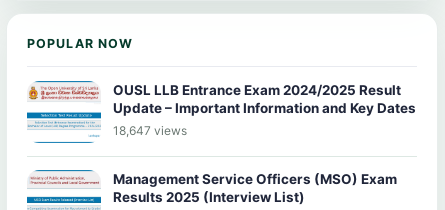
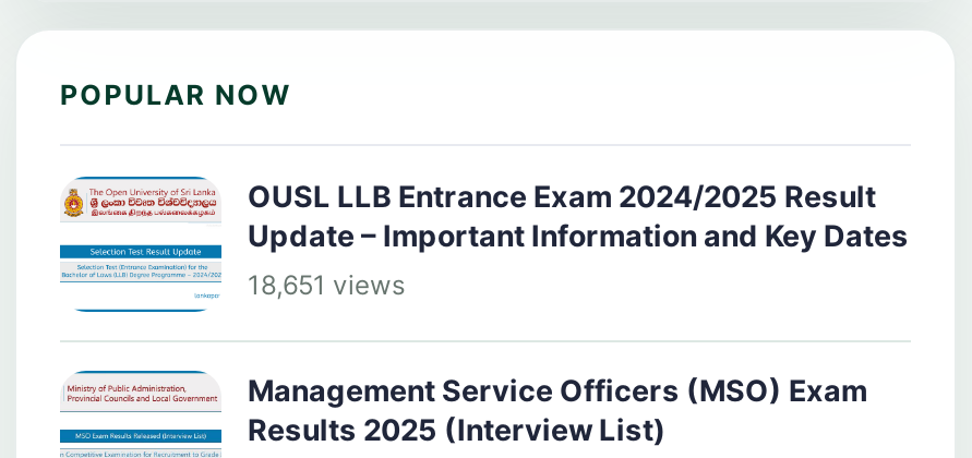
- 18,647 views
+ 18,651 views
